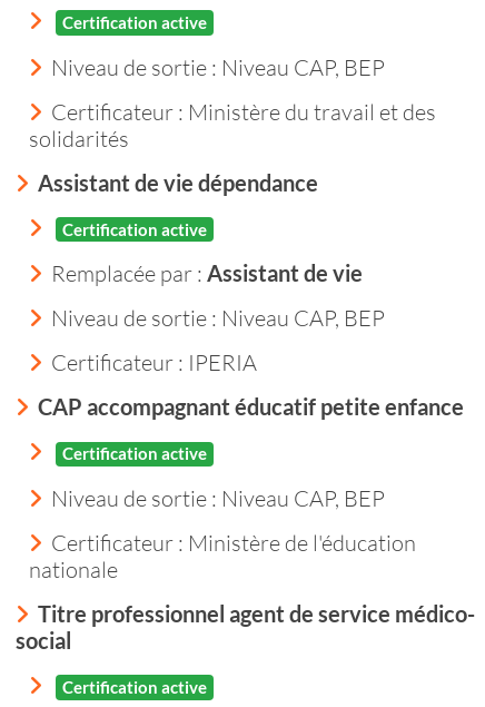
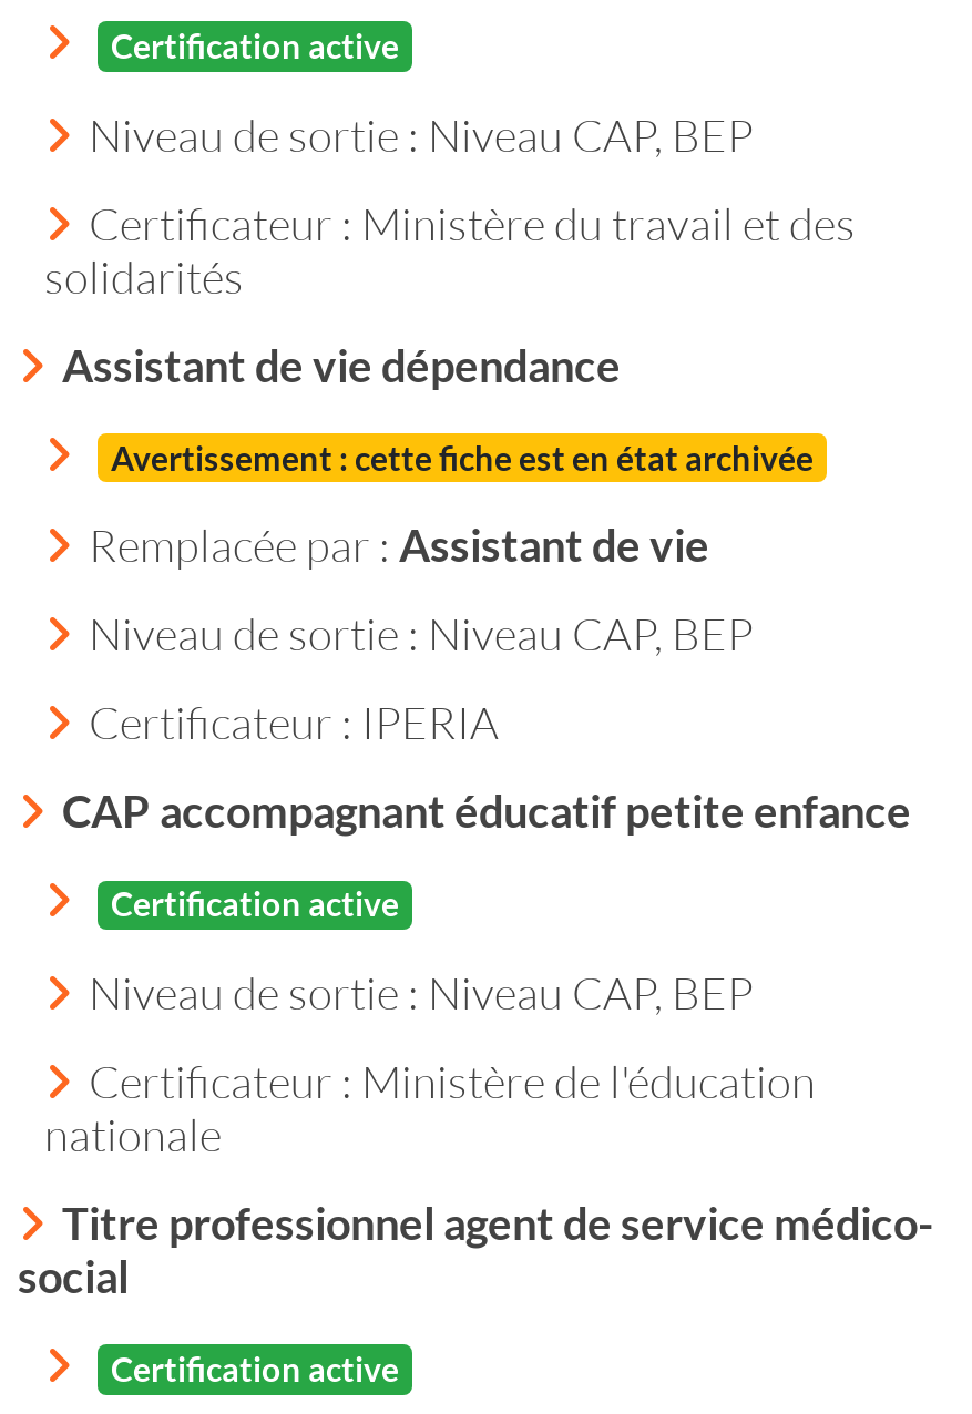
- Certification active
+ Avertissement : cette fiche est en état archivée
